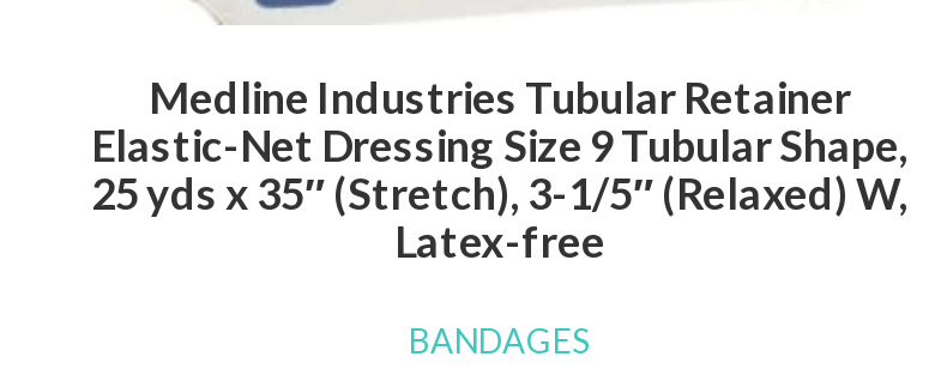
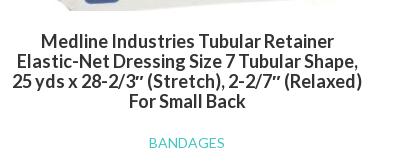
- Elastic-Net Dressing Size 9 Tubular Shape,
- 25 yds x 35″ (Stretch), 3-1/5″ (Relaxed) W,
- Latex-free
+ Elastic-Net Dressing Size 7 Tubular Shape,
+ 25 yds x 28-2/3″ (Stretch), 2-2/7″ (Relaxed)
+ For Small Back
